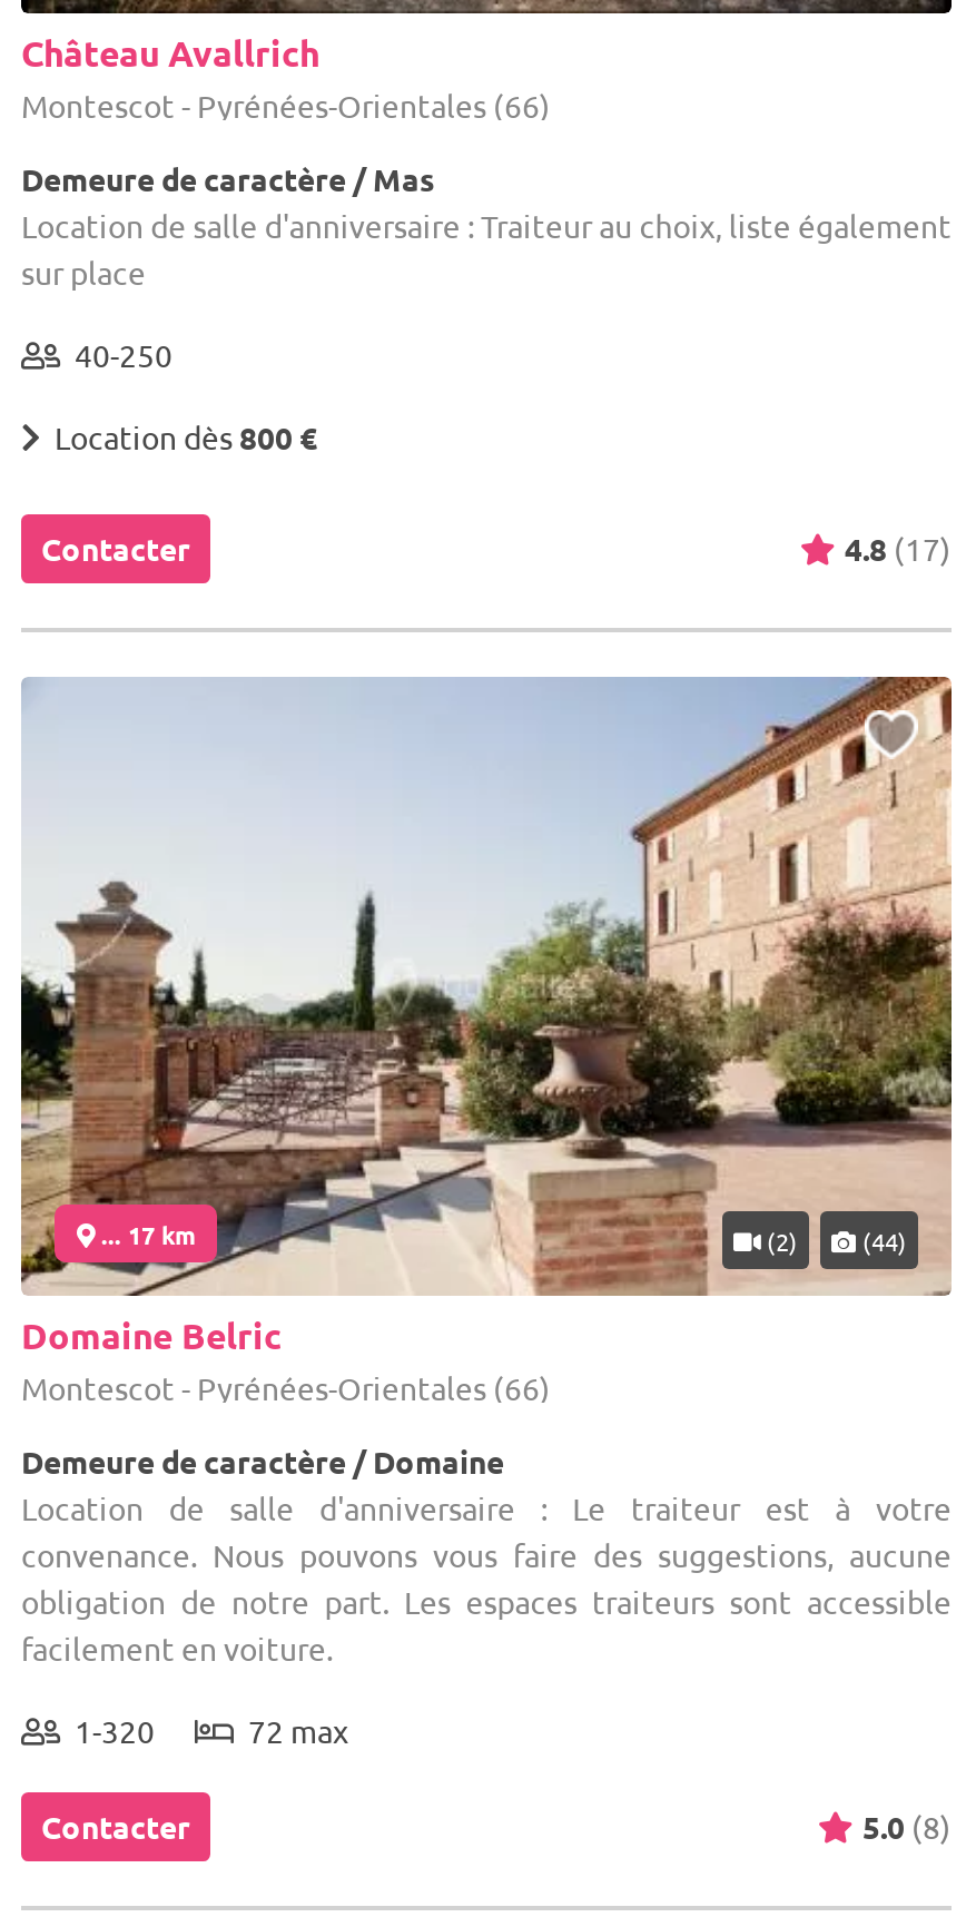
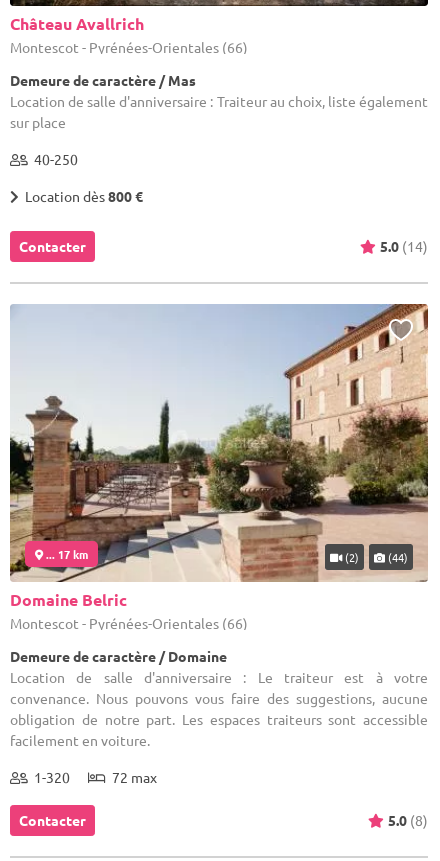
- 4.8 (17)
+ 5.0 (14)
